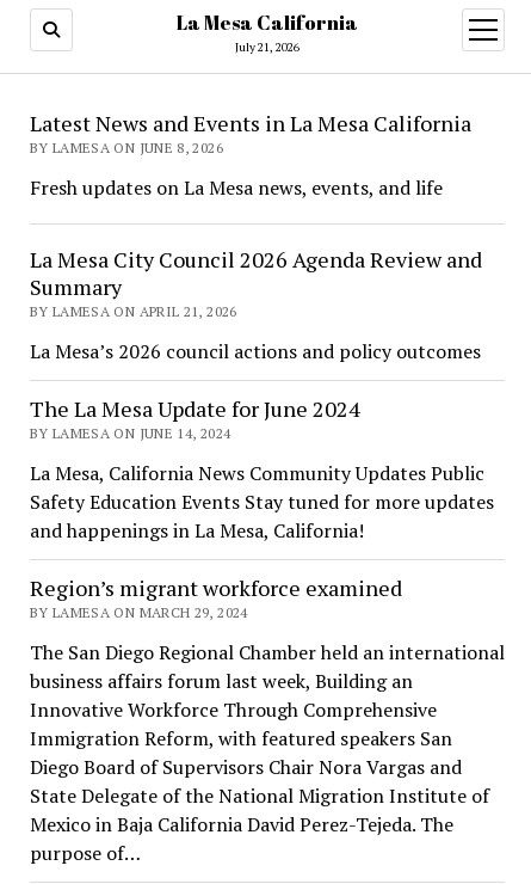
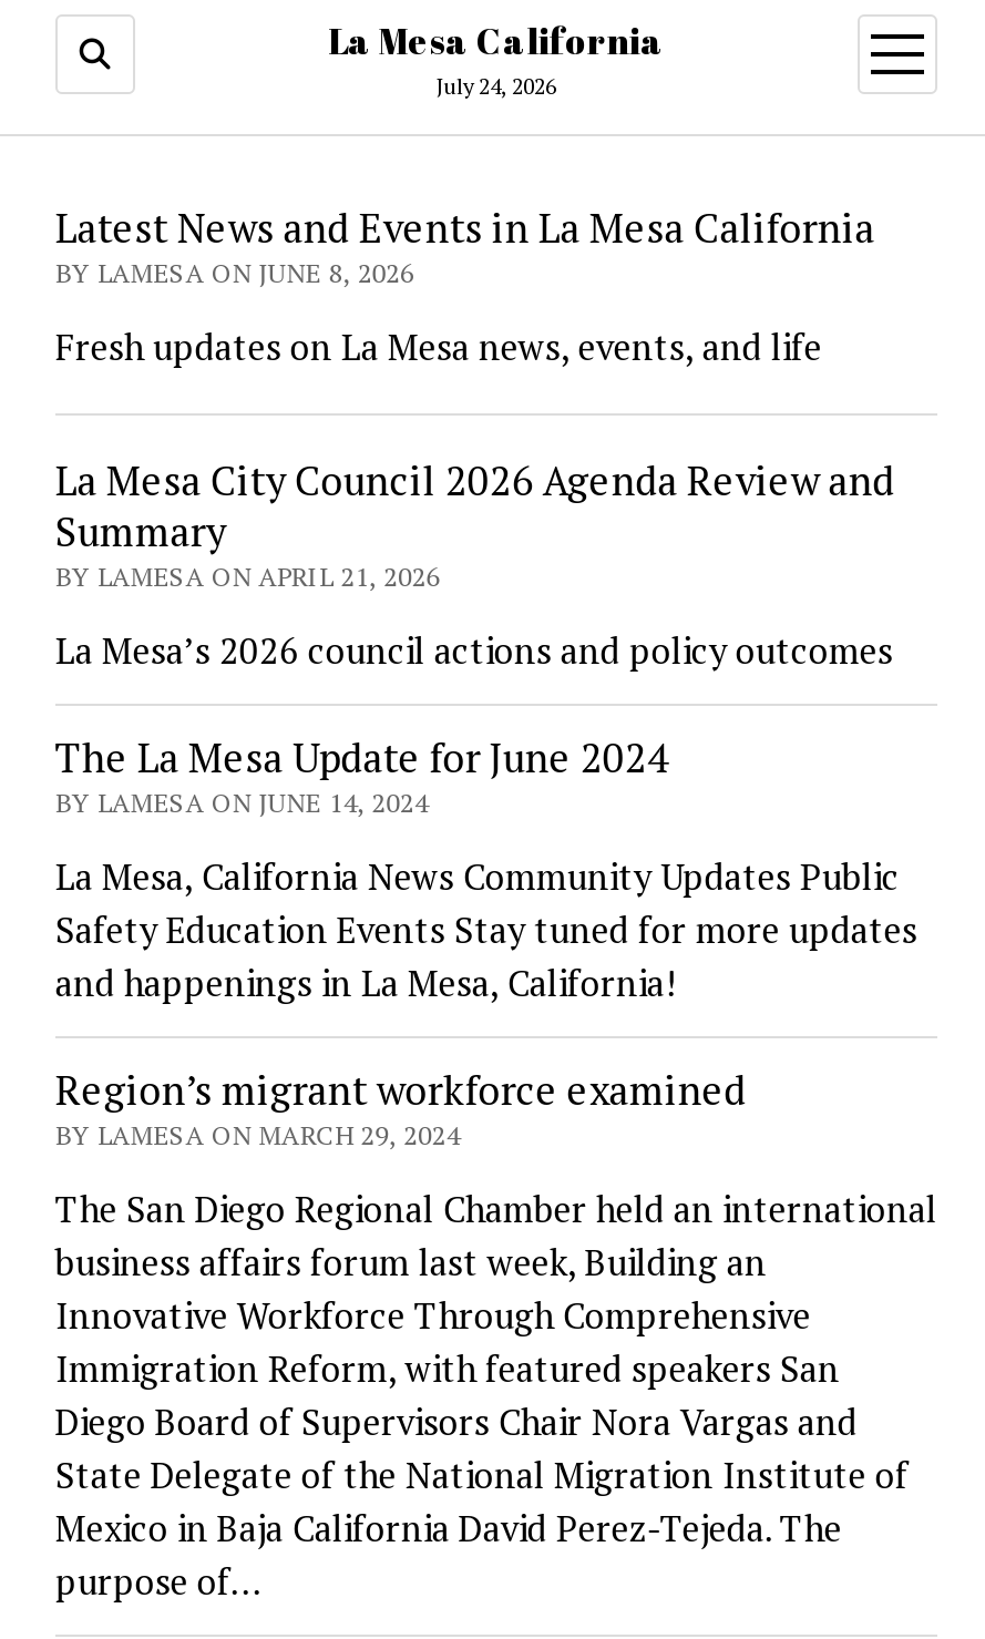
- July 21, 2026
+ July 24, 2026
